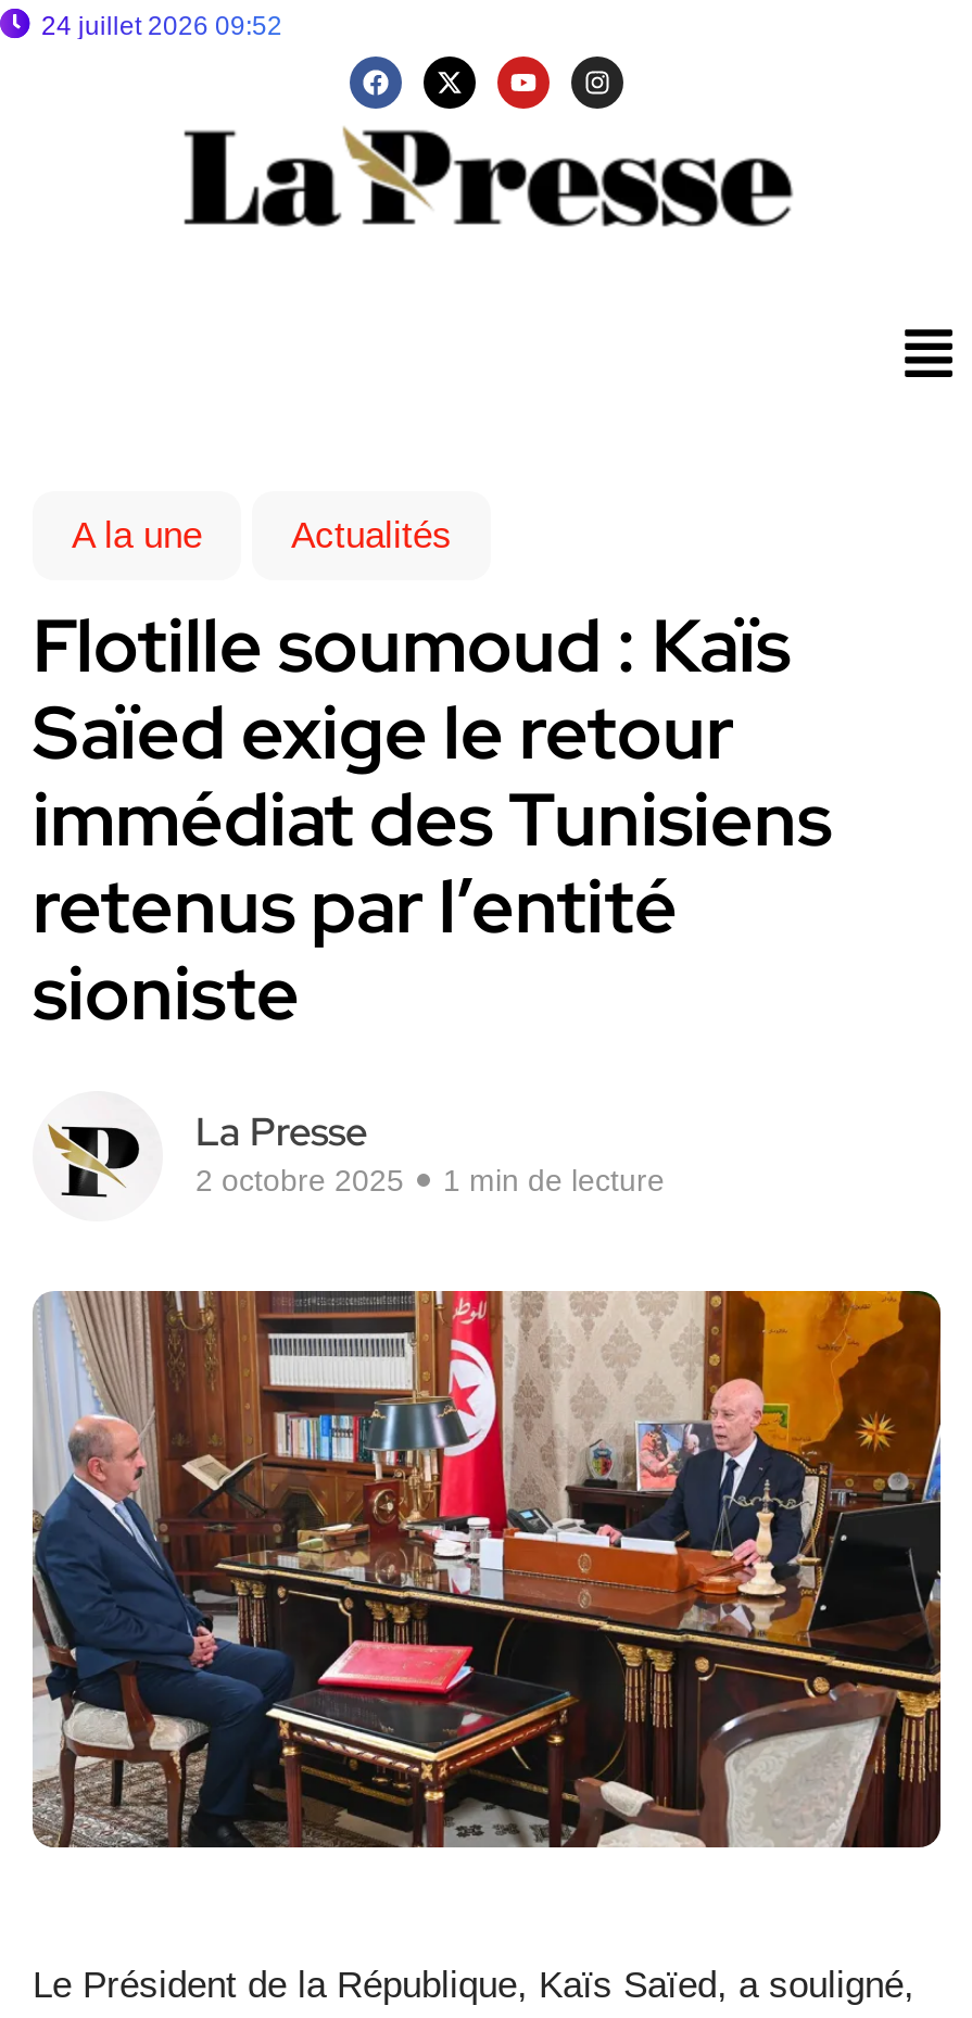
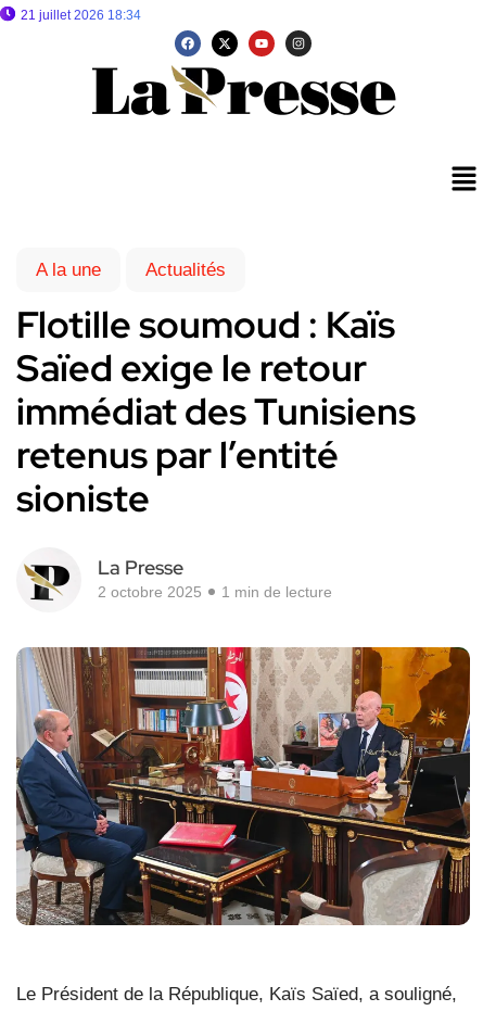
- 24 juillet 2026 09:52
+ 21 juillet 2026 18:34
